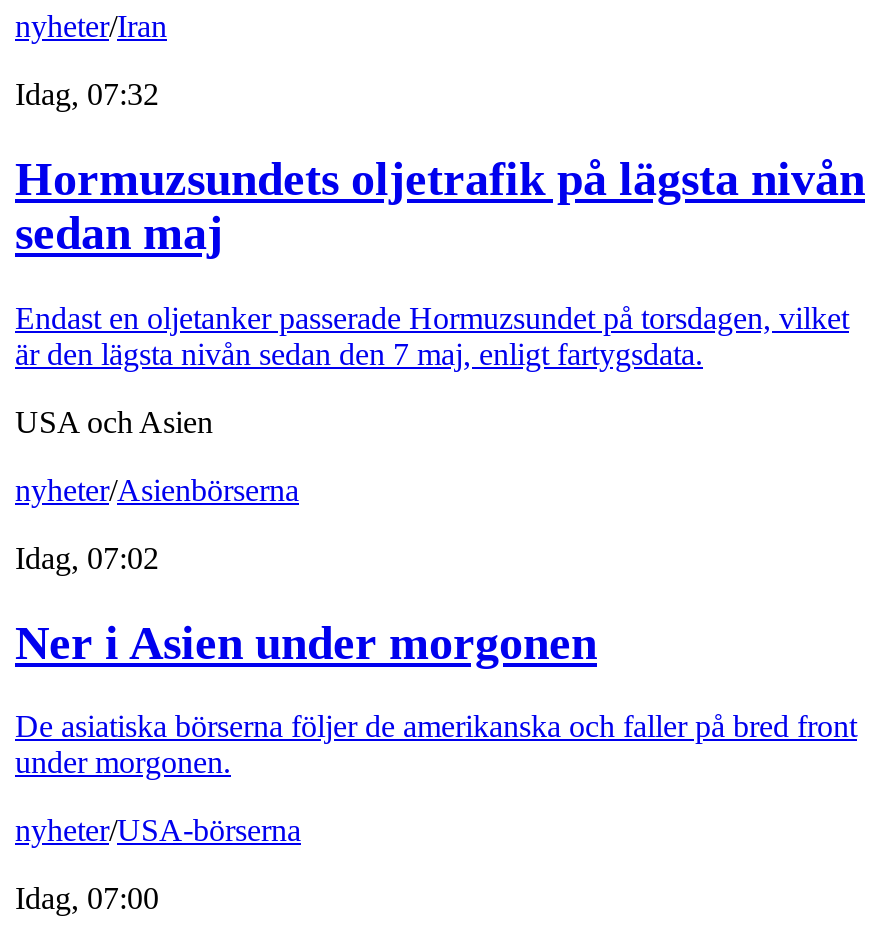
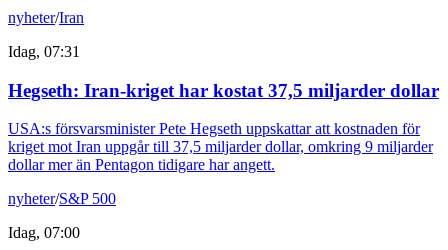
- Idag, 07:32
- Hormuzsundets oljetrafik på lägsta nivån
- sedan maj
- Endast en oljetanker passerade Hormuzsundet på torsdagen, vilket
- är den lägsta nivån sedan den 7 maj, enligt fartygsdata.
- USA och Asien
- nyheter/Asienbörserna
- Idag, 07:02
- Ner i Asien under morgonen
- De asiatiska börserna följer de amerikanska och faller på bred front
- under morgonen.
- nyheter/USA-börserna
+ Idag, 07:31
+ Hegseth: Iran-kriget har kostat 37,5 miljarder dollar
+ USA:s försvarsminister Pete Hegseth uppskattar att kostnaden för
+ kriget mot Iran uppgår till 37,5 miljarder dollar, omkring 9 miljarder
+ dollar mer än Pentagon tidigare har angett.
+ nyheter/S&P 500
